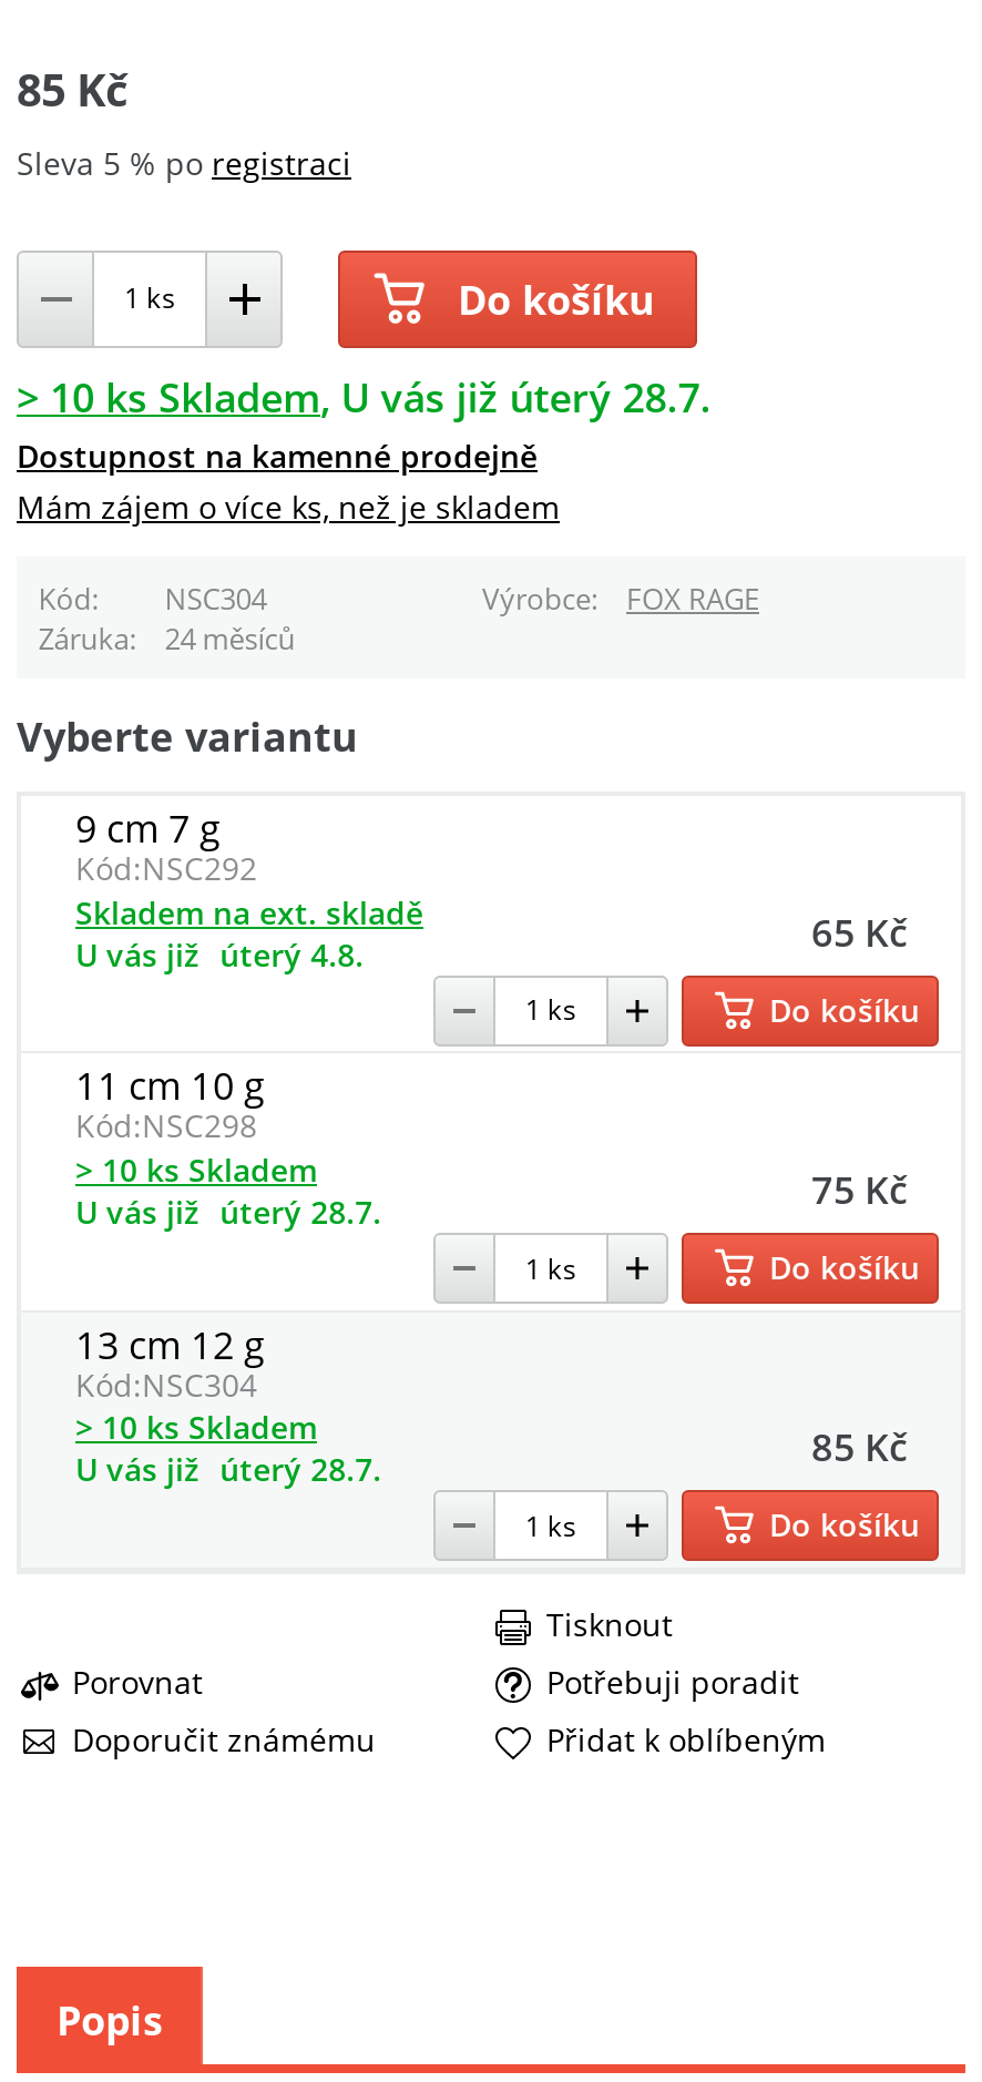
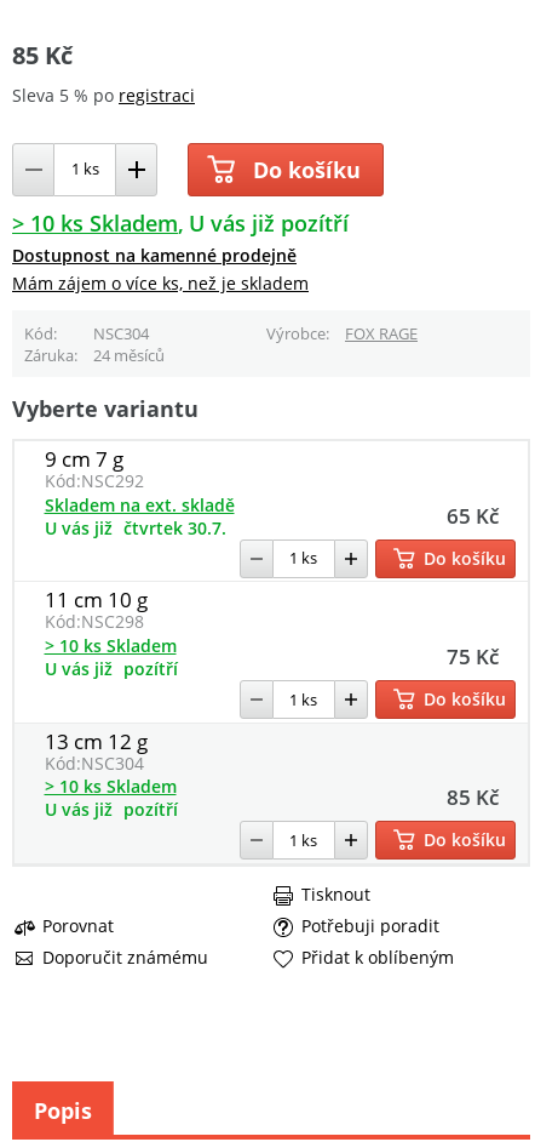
- > 10 ks Skladem U vás již úterý 28.7.
+ > 10 ks Skladem U vás již pozítří

- U vás již úterý 4.8.
+ U vás již čtvrtek 30.7.

- U vás již úterý 28.7.
+ U vás již pozítří

- U vás již úterý 28.7.
+ U vás již pozítří
